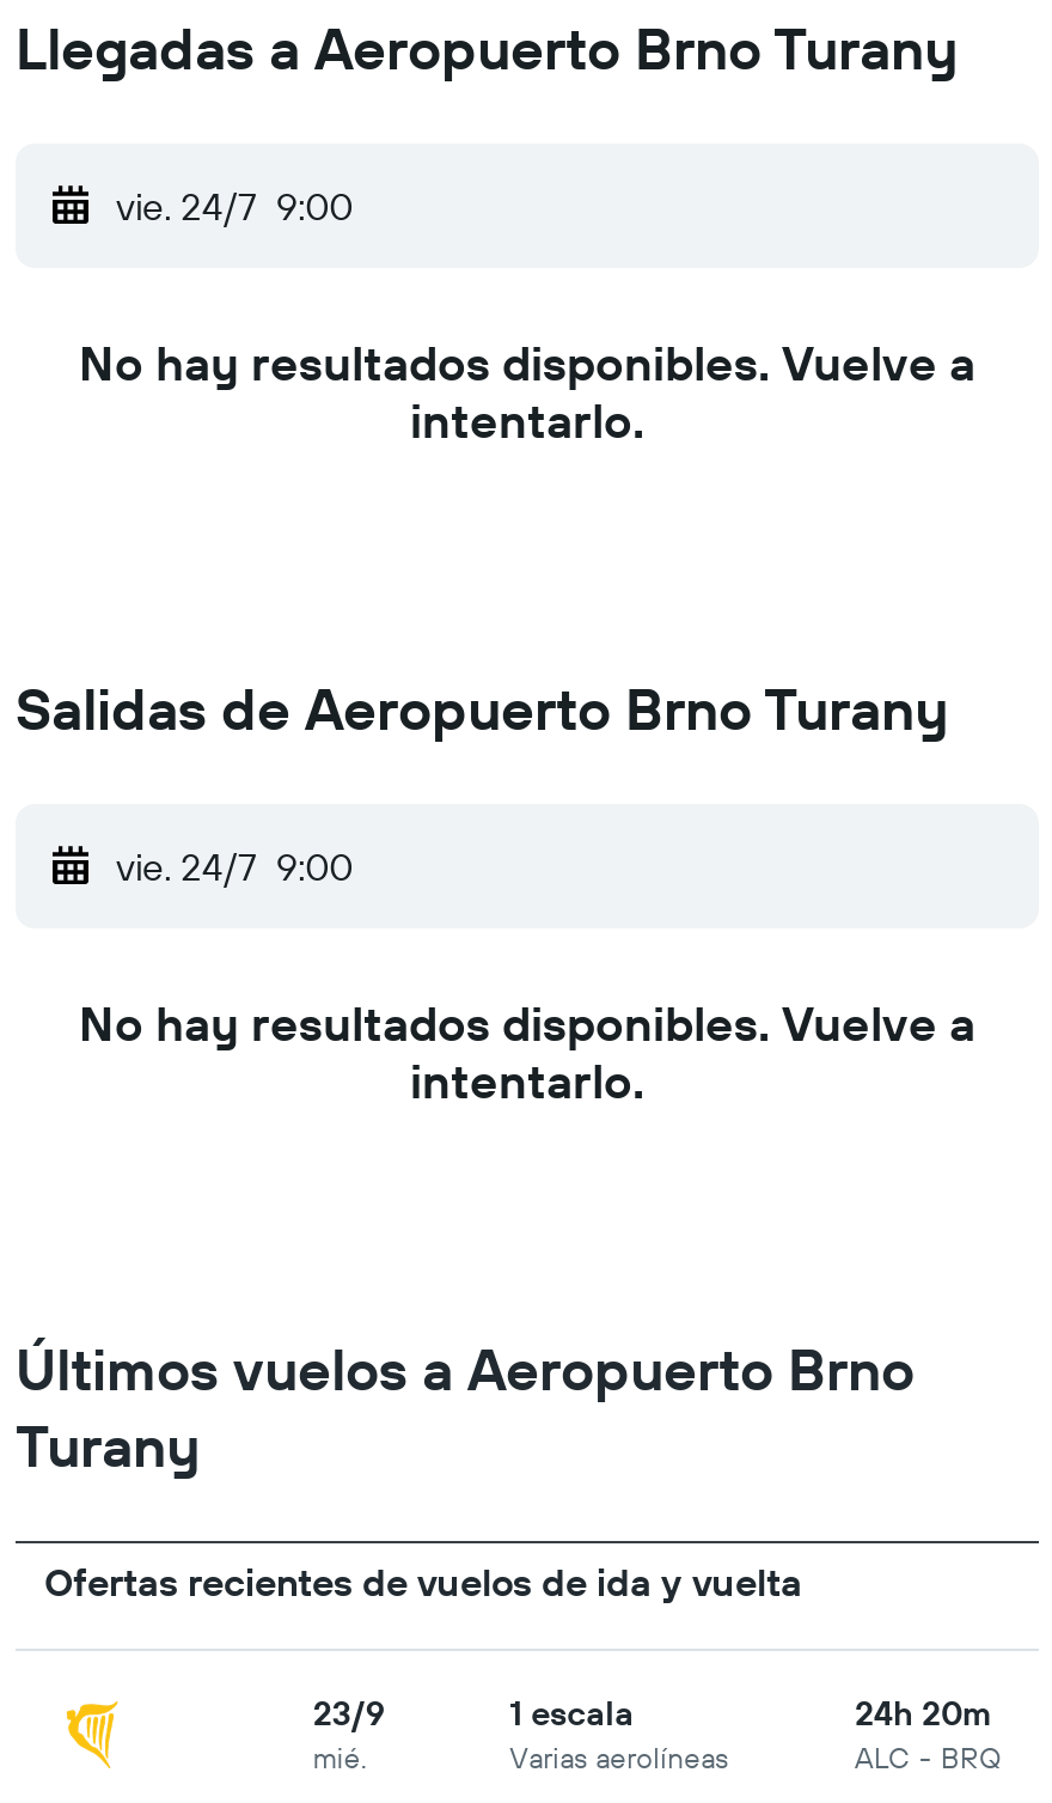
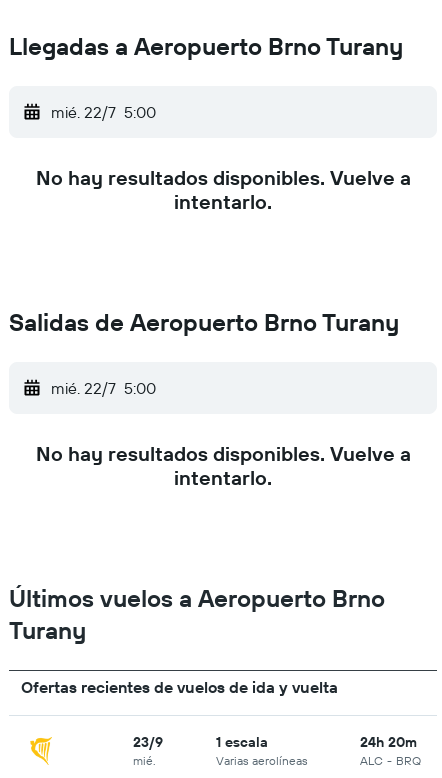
- vie. 24/7 9:00
+ mié. 22/7 5:00

- vie. 24/7 9:00
+ mié. 22/7 5:00
